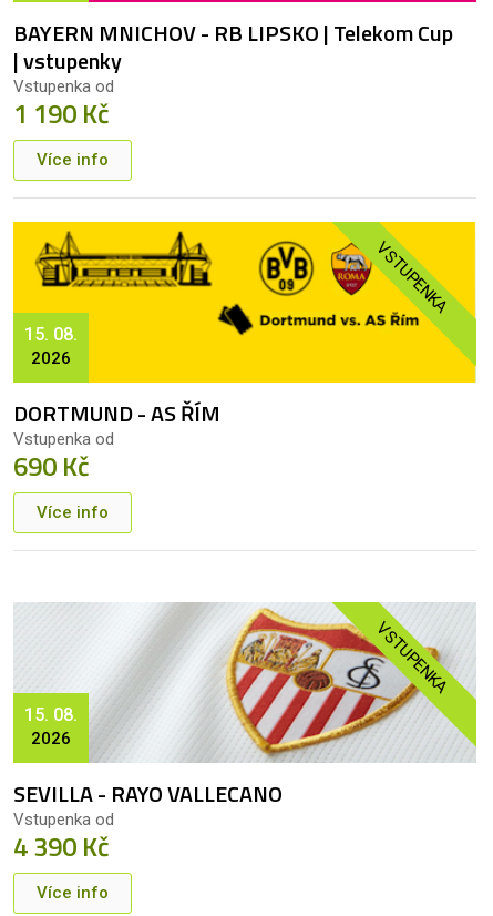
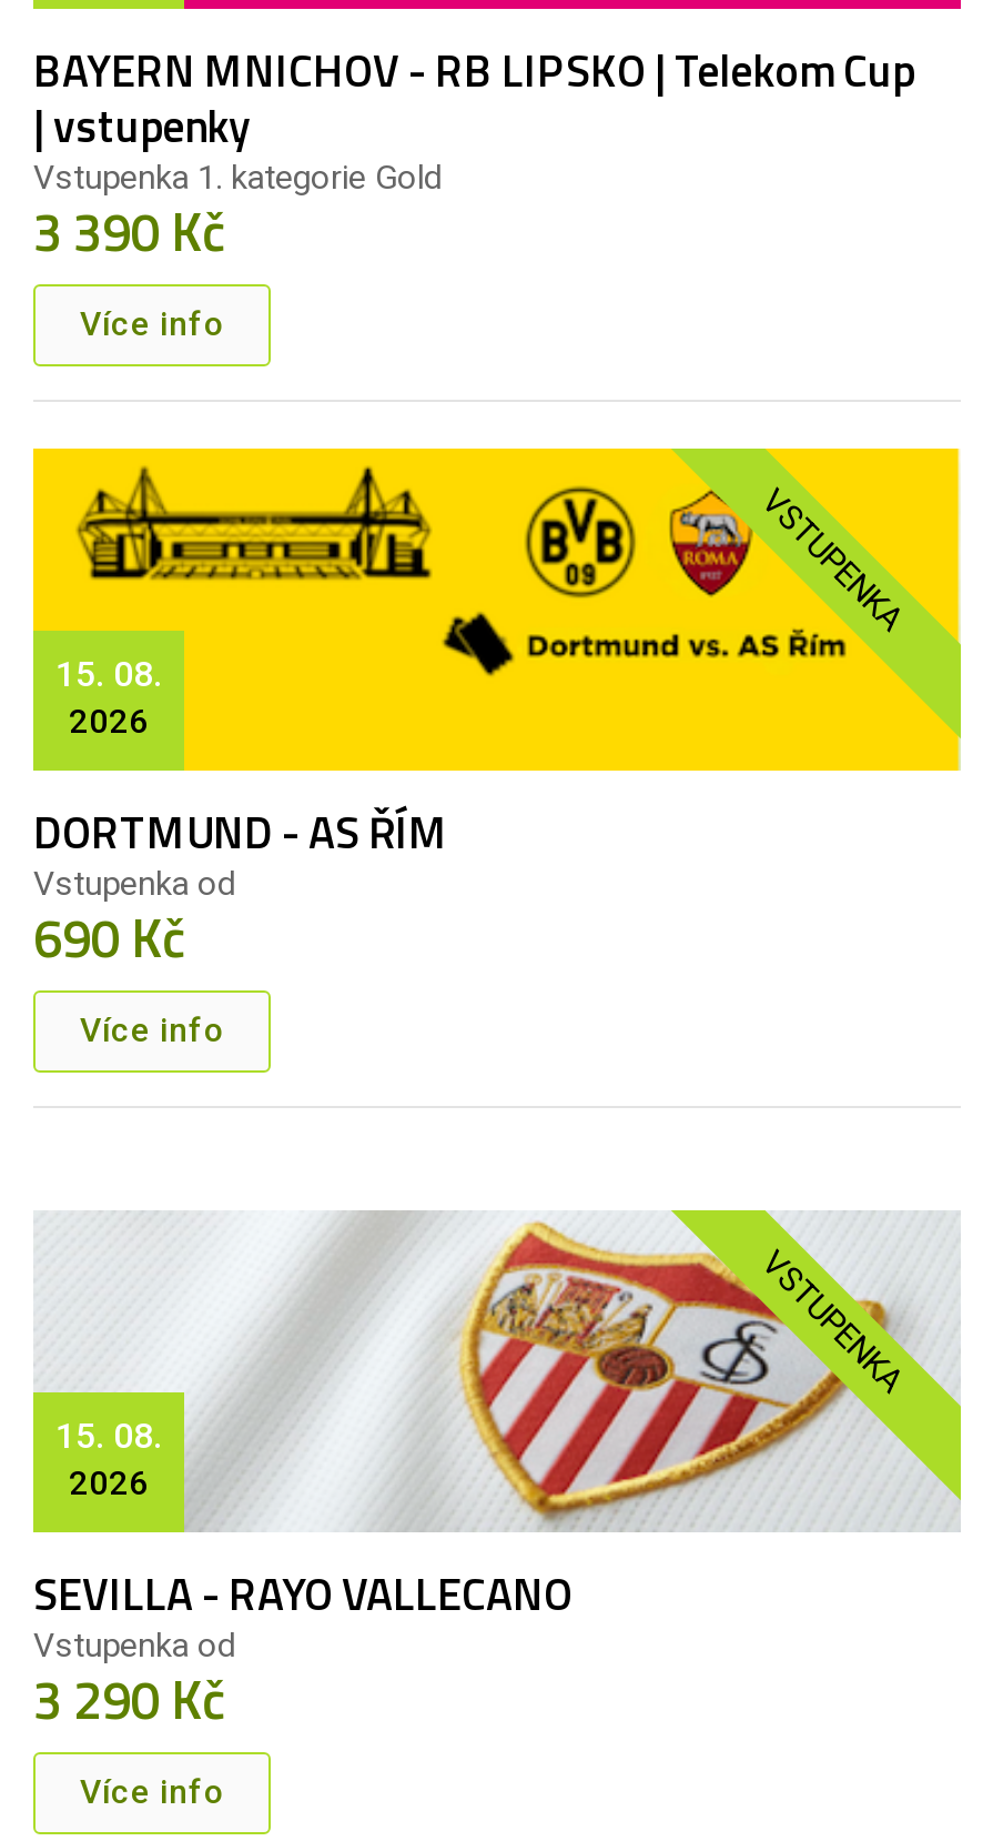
- Vstupenka od
- 1 190 Kč
+ Vstupenka 1. kategorie Gold
+ 3 390 Kč

- 4 390 Kč
+ 3 290 Kč
